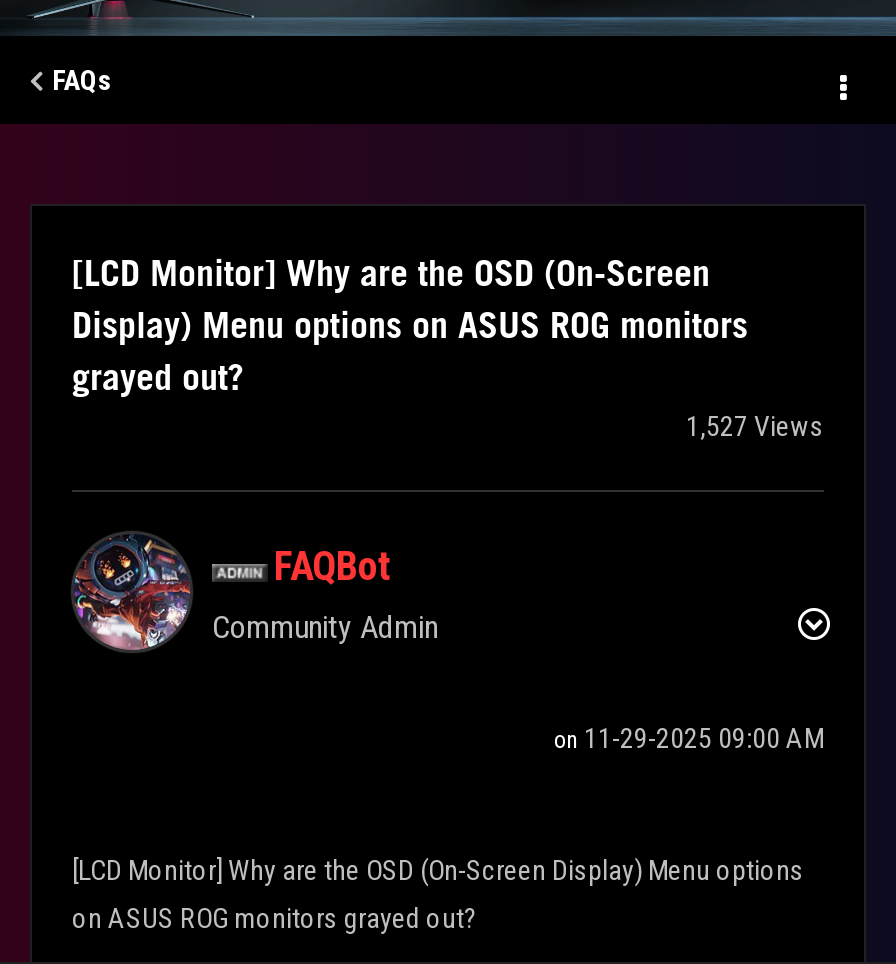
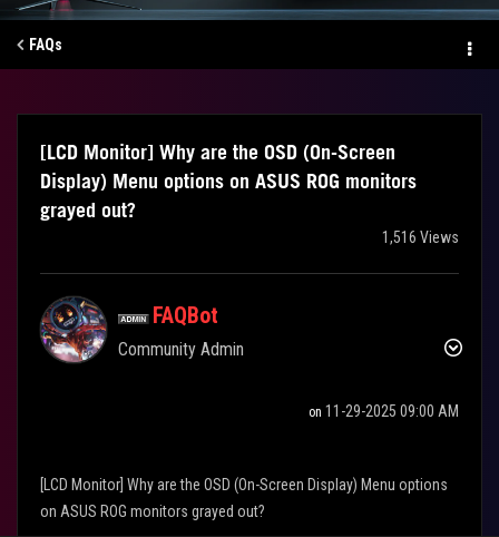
- 1,527 Views
+ 1,516 Views
